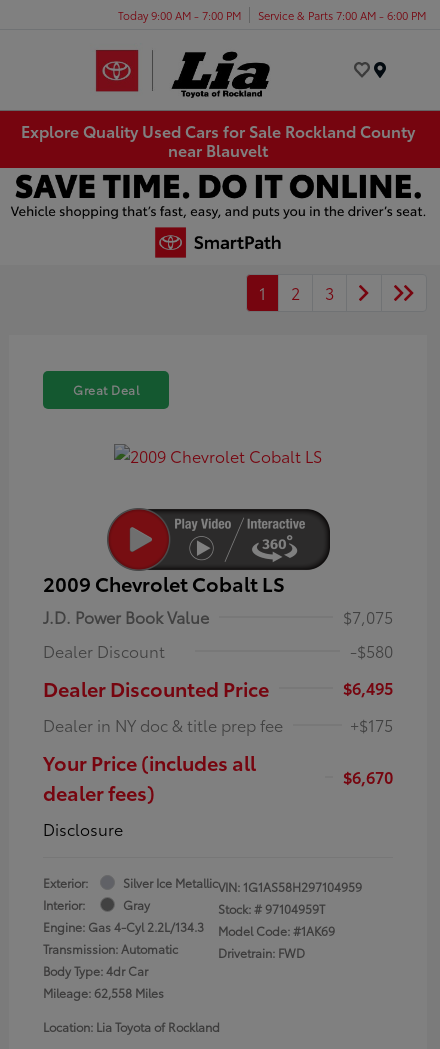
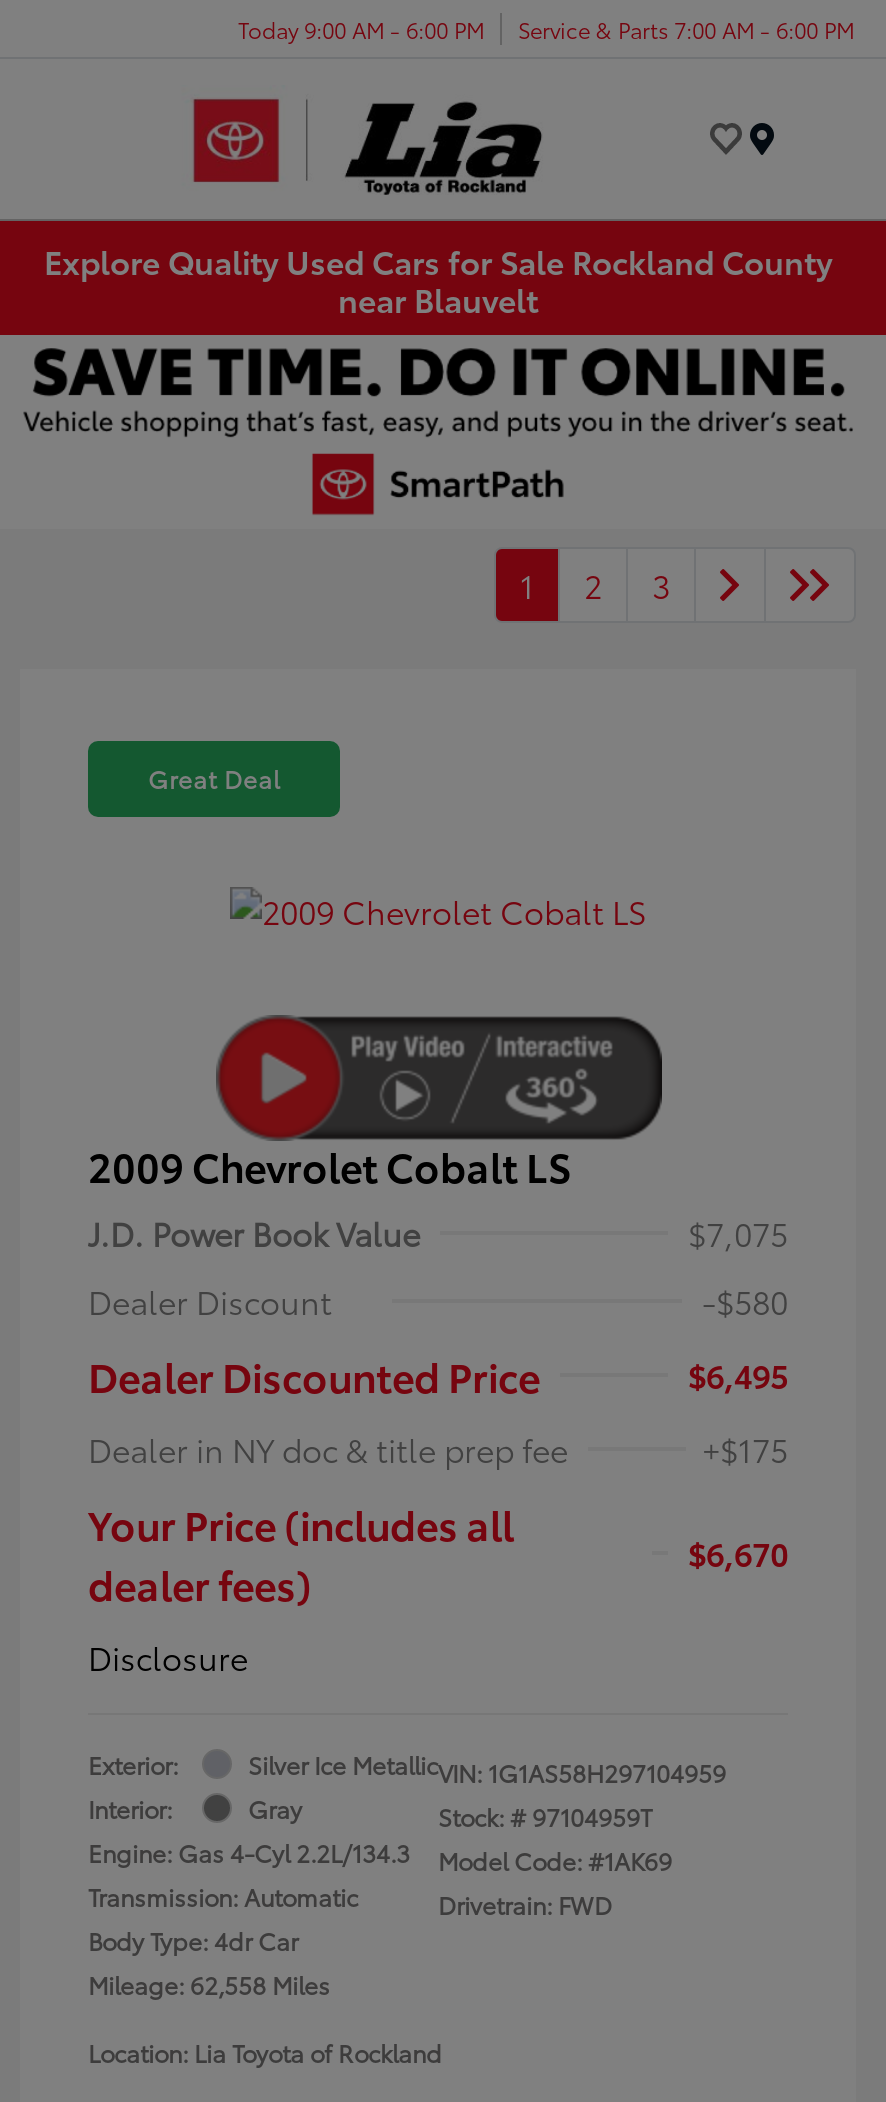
- Today 9:00 AM - 7:00 PM Service & Parts 7:00 AM - 6:00 PM
+ Today 9:00 AM - 6:00 PM Service & Parts 7:00 AM - 6:00 PM
